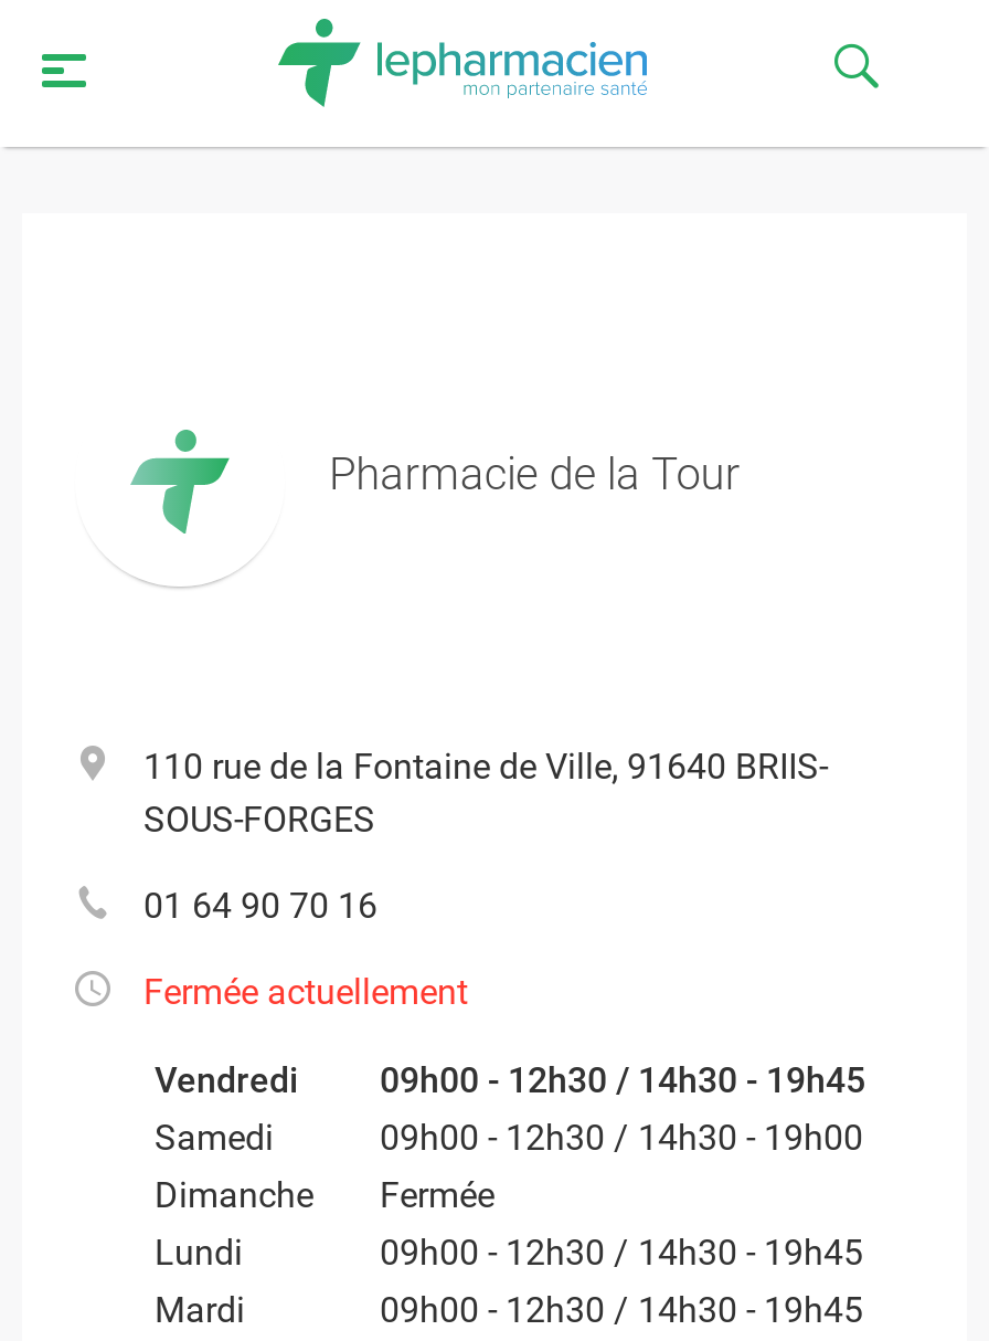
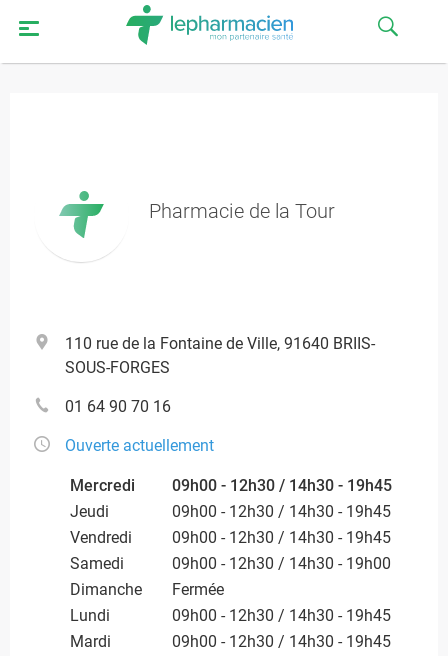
- Fermée actuellement
+ Ouverte actuellement
+ Mercredi
+ 09h00 - 12h30 / 14h30 - 19h45
+ Jeudi
+ 09h00 - 12h30 / 14h30 - 19h45
